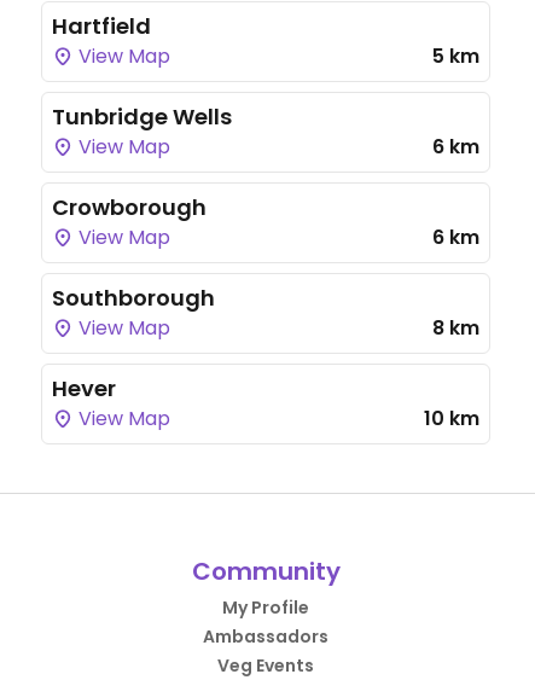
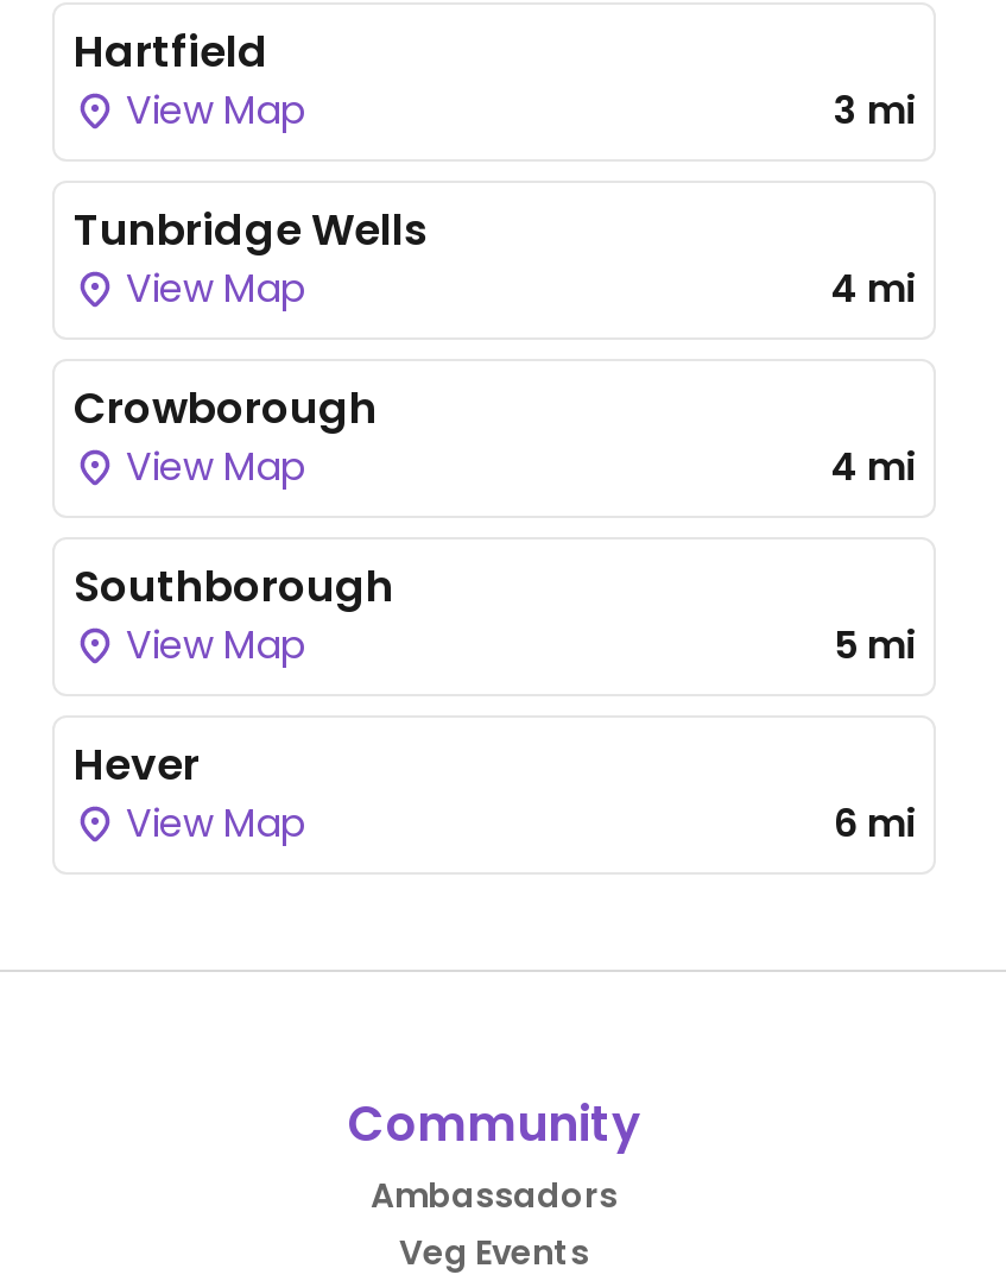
- 5 km
+ 3 mi

- 6 km
+ 4 mi

- 6 km
+ 4 mi

- 8 km
+ 5 mi

- 10 km
+ 6 mi

- My Profile
